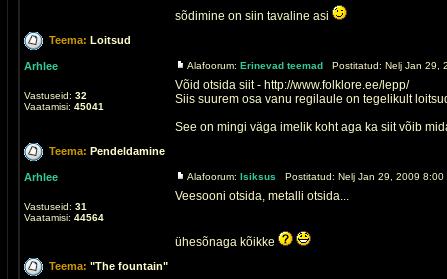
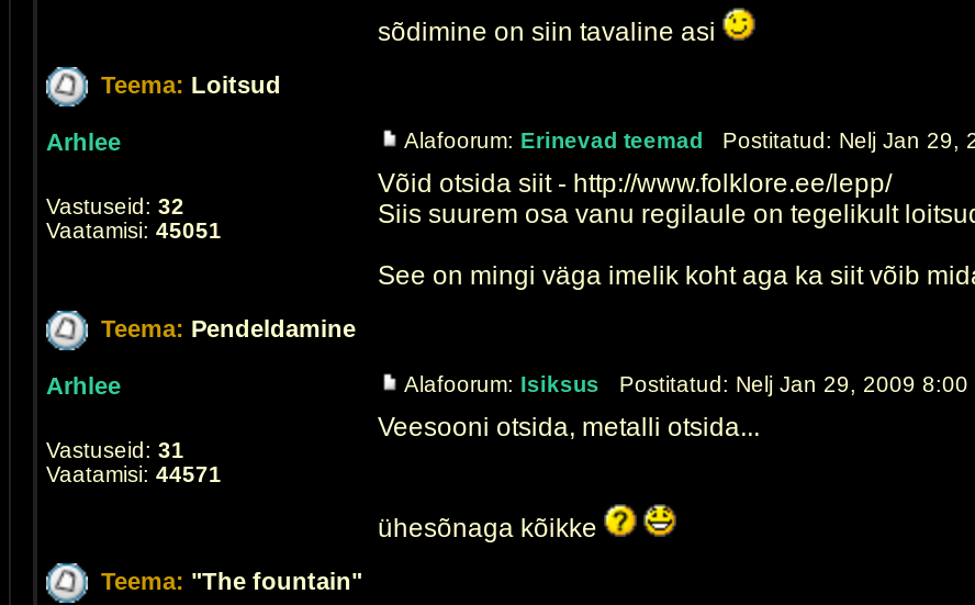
- Vaatamisi: 45041
+ Vaatamisi: 45051

- Vaatamisi: 44564
+ Vaatamisi: 44571
